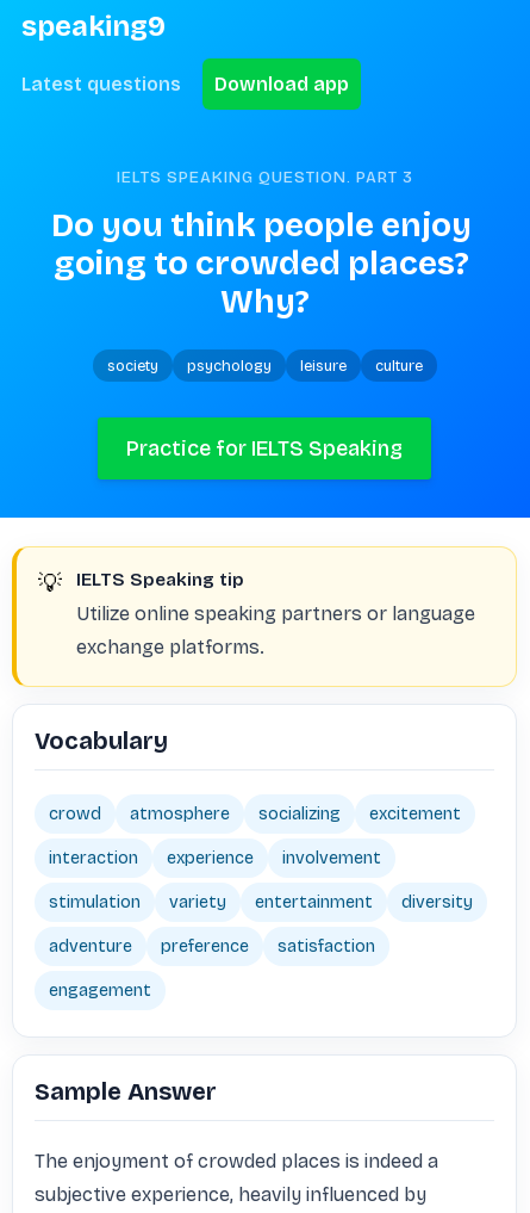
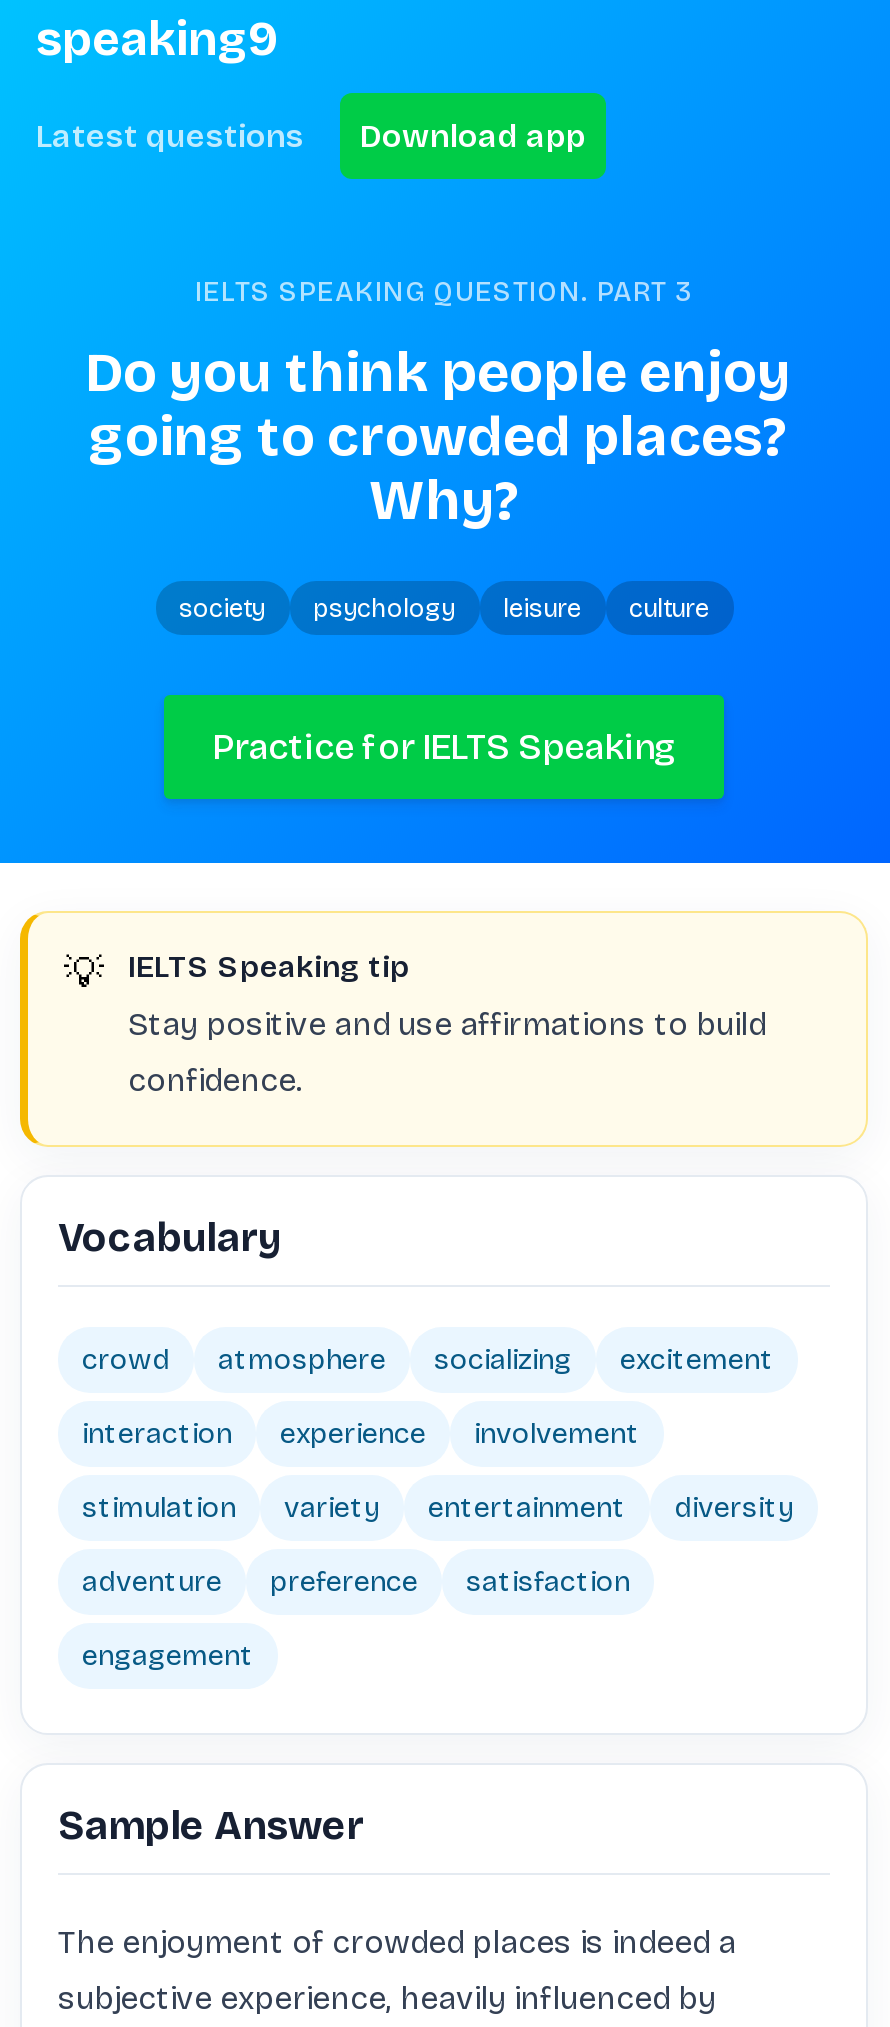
- Utilize online speaking partners or language
+ Stay positive and use affirmations to build

- exchange platforms.
+ confidence.
